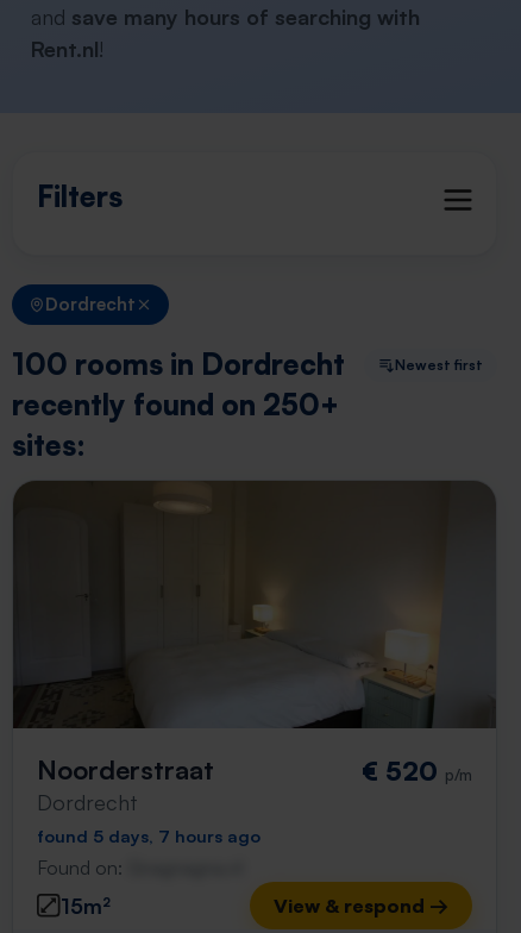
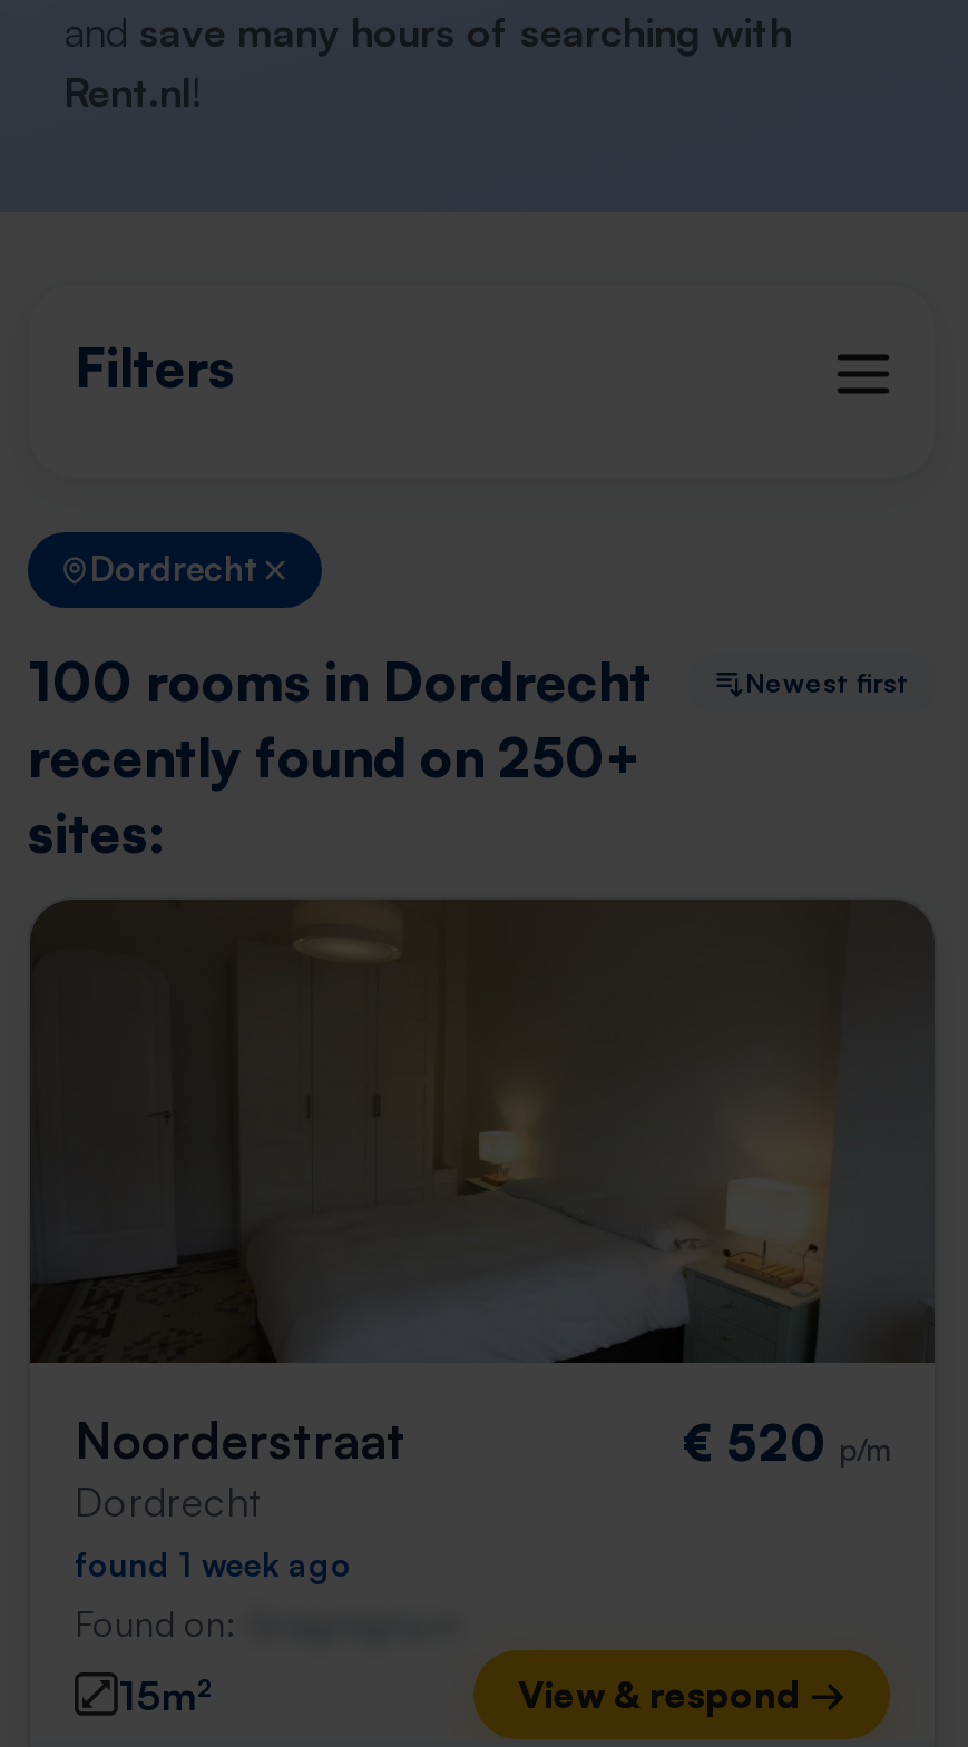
- found 5 days, 7 hours ago
+ found 1 week ago
